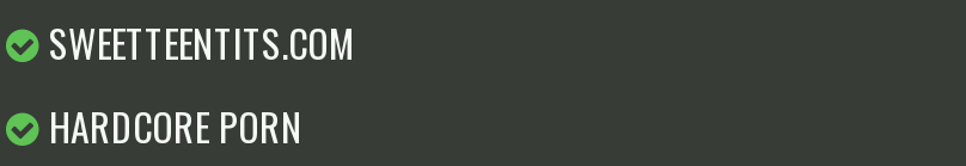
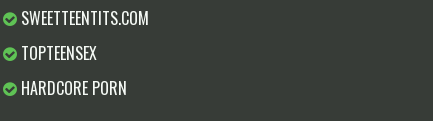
+ TOPTEENSEX
